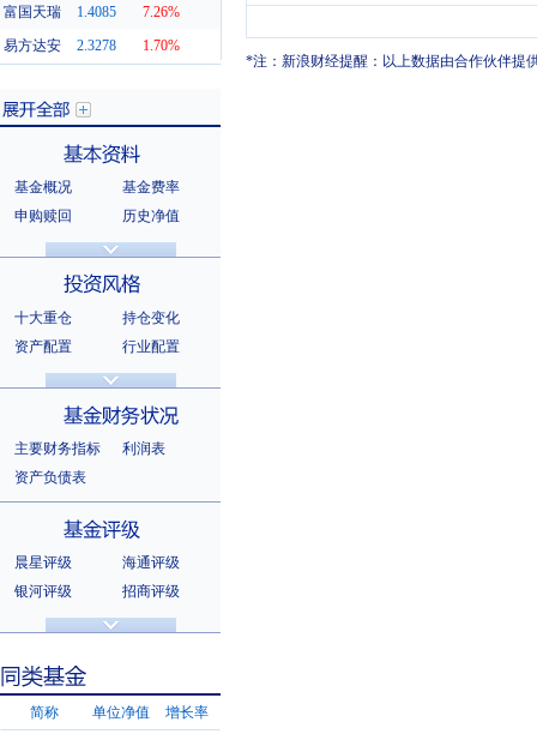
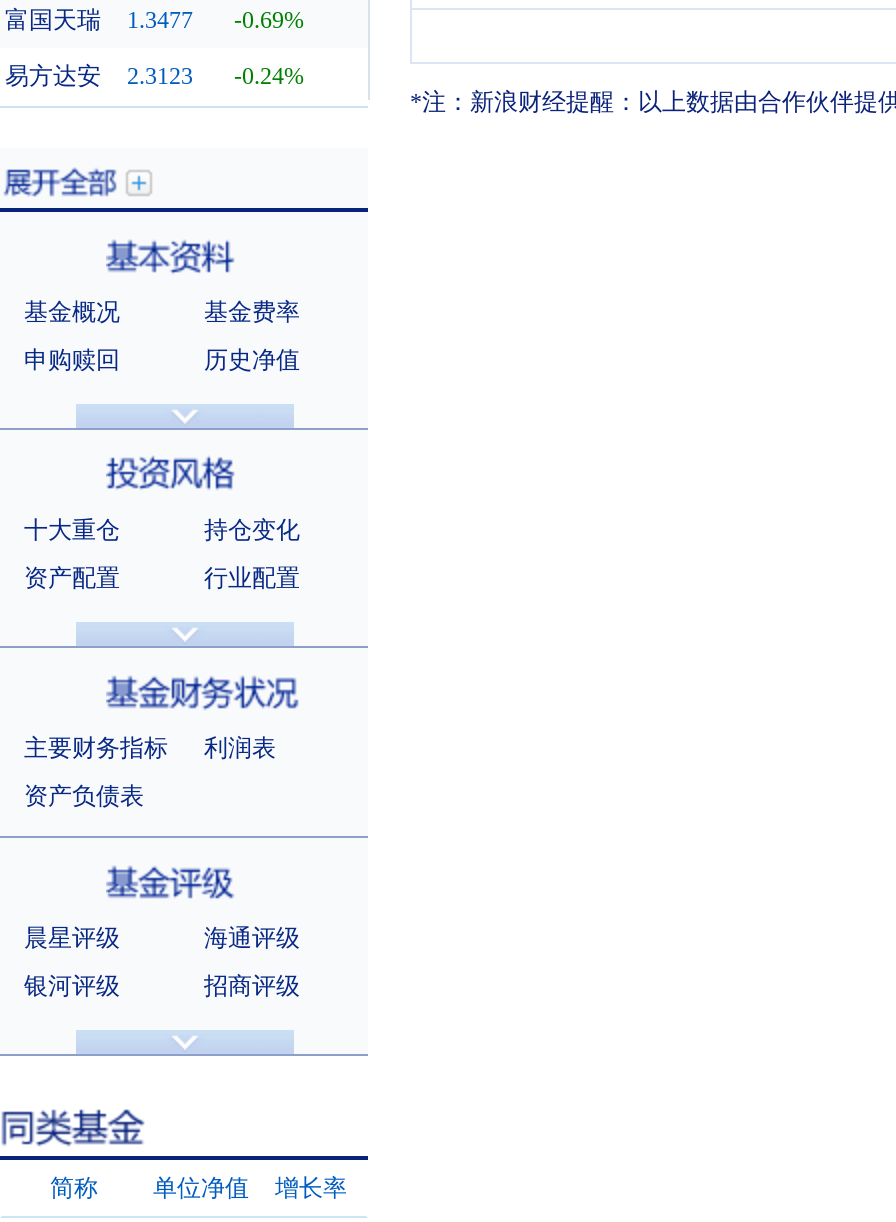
- 1.4085
+ 1.3477

- 7.26%
+ -0.69%

- 2.3278
+ 2.3123

- 1.70%
+ -0.24%
